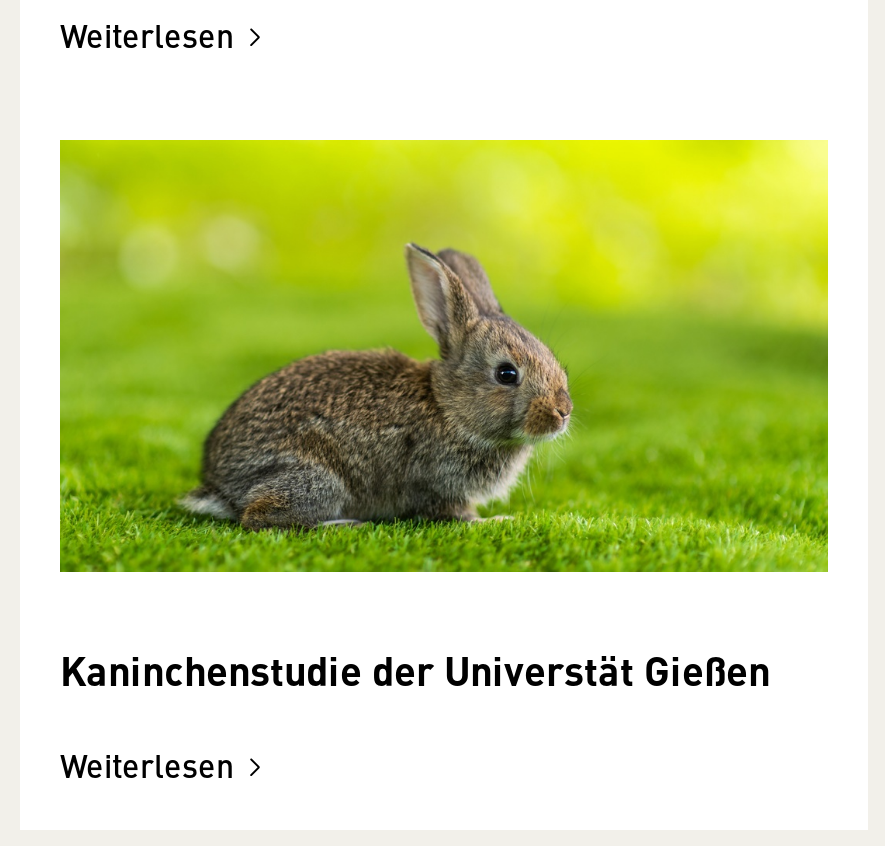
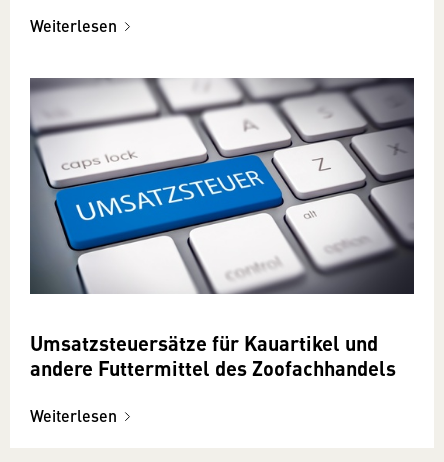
- [image]
- Kaninchenstudie der Universtät Gießen
+ [image]
+ Umsatzsteuersätze für Kauartikel und
+ andere Futtermittel des Zoofachhandels
